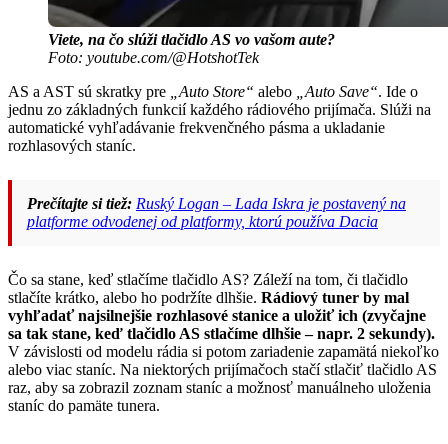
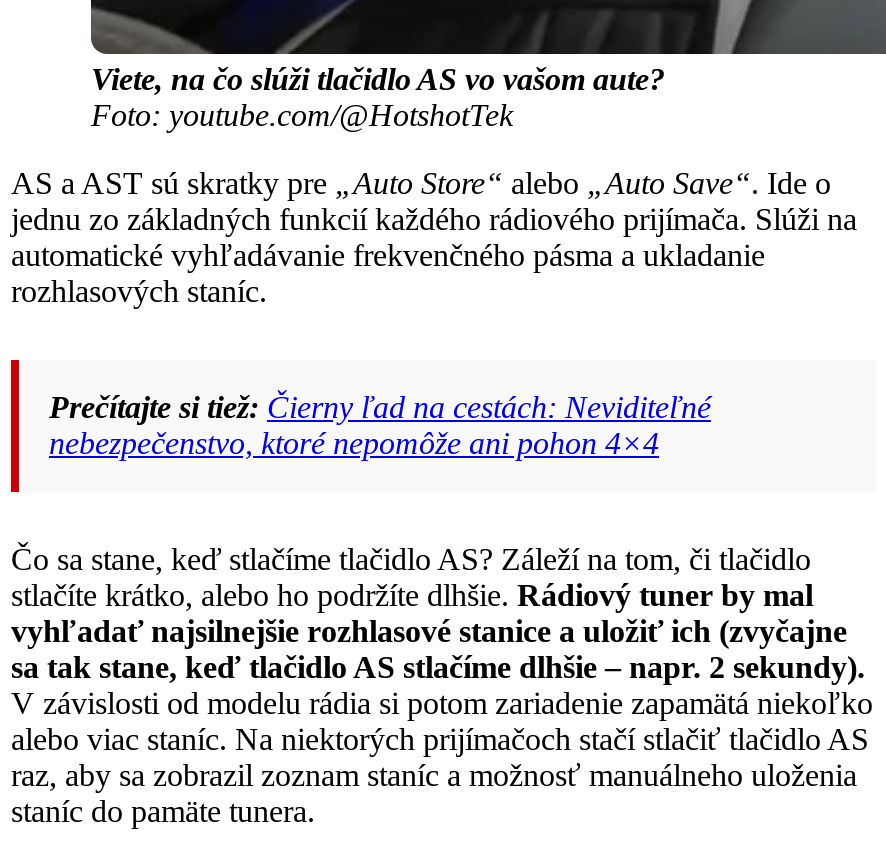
- Prečítajte si tiež: Ruský Logan – Lada Iskra je postavený na
- platforme odvodenej od platformy, ktorú používa Dacia
+ Prečítajte si tiež: Čierny ľad na cestách: Neviditeľné
+ nebezpečenstvo, ktoré nepomôže ani pohon 4×4
